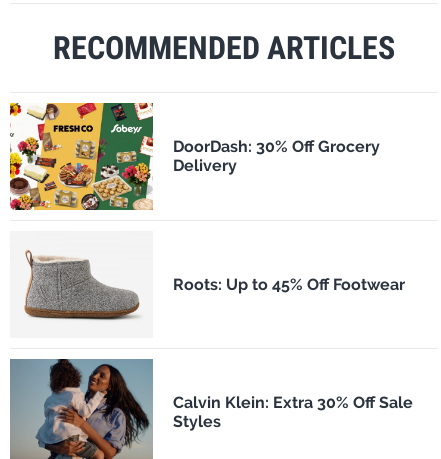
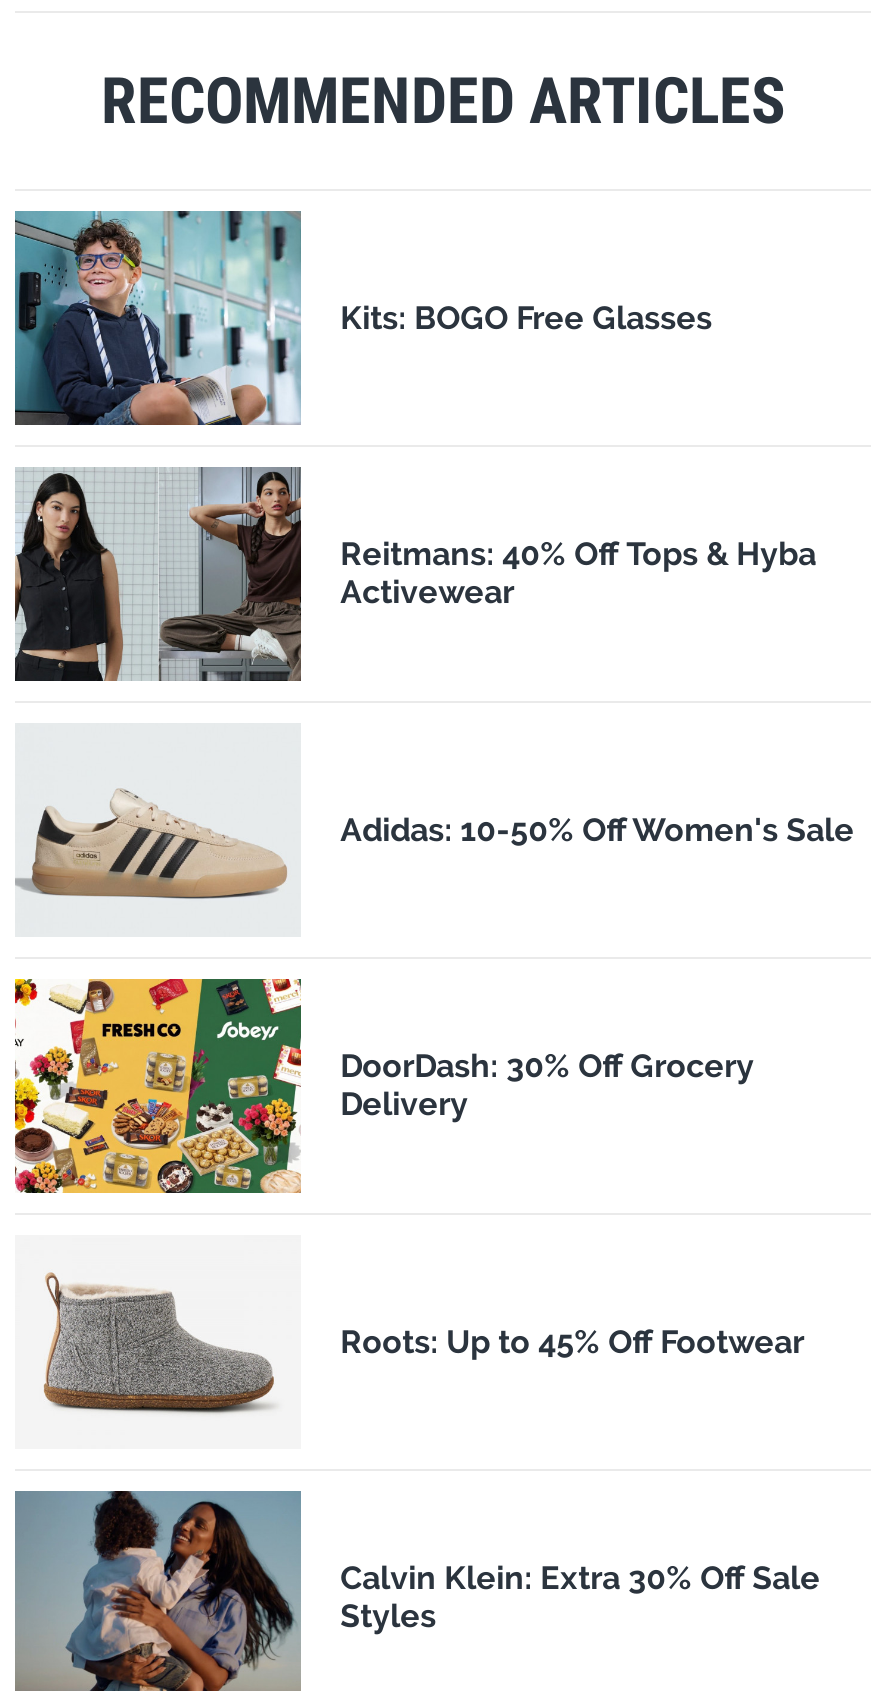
+ [image]
+ Kits: BOGO Free Glasses

+ [image]
+ Reitmans: 40% Off Tops & Hyba
+ Activewear

+ [image]
+ Adidas: 10-50% Off Women's Sale
